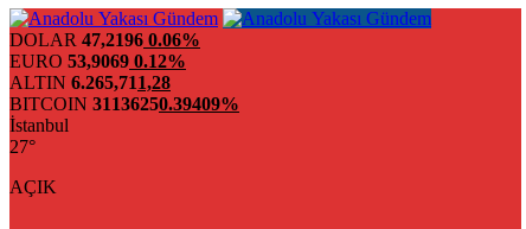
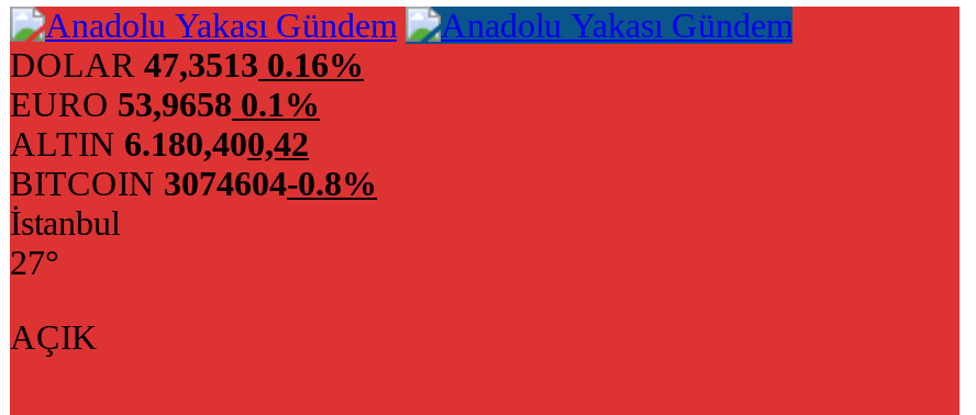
- DOLAR 47,2196 0.06%
+ DOLAR 47,3513 0.16%

- EURO 53,9069 0.12%
+ EURO 53,9658 0.1%

- ALTIN 6.265,711,28
+ ALTIN 6.180,400,42

- BITCOIN 31136250.39409%
+ BITCOIN 3074604-0.8%
